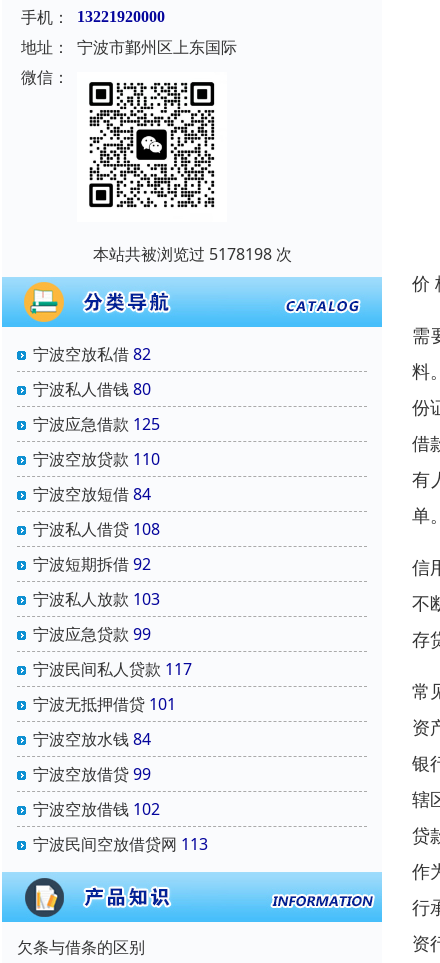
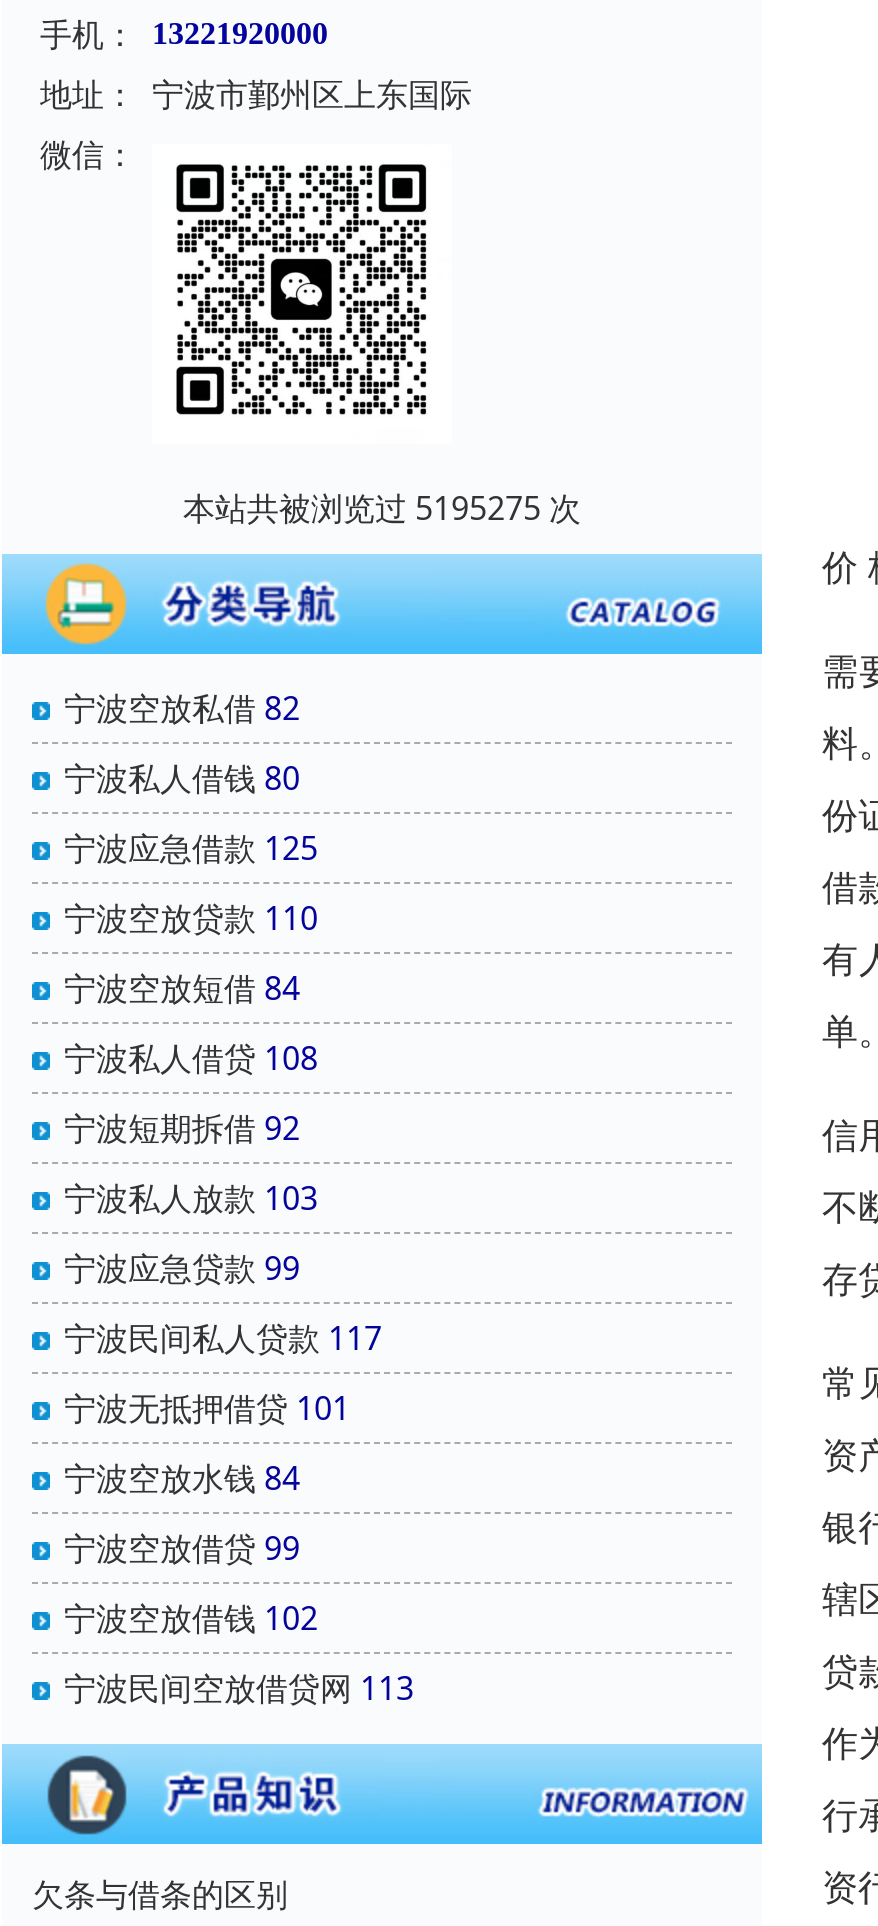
- 本站共被浏览过 5178198 次
+ 本站共被浏览过 5195275 次
